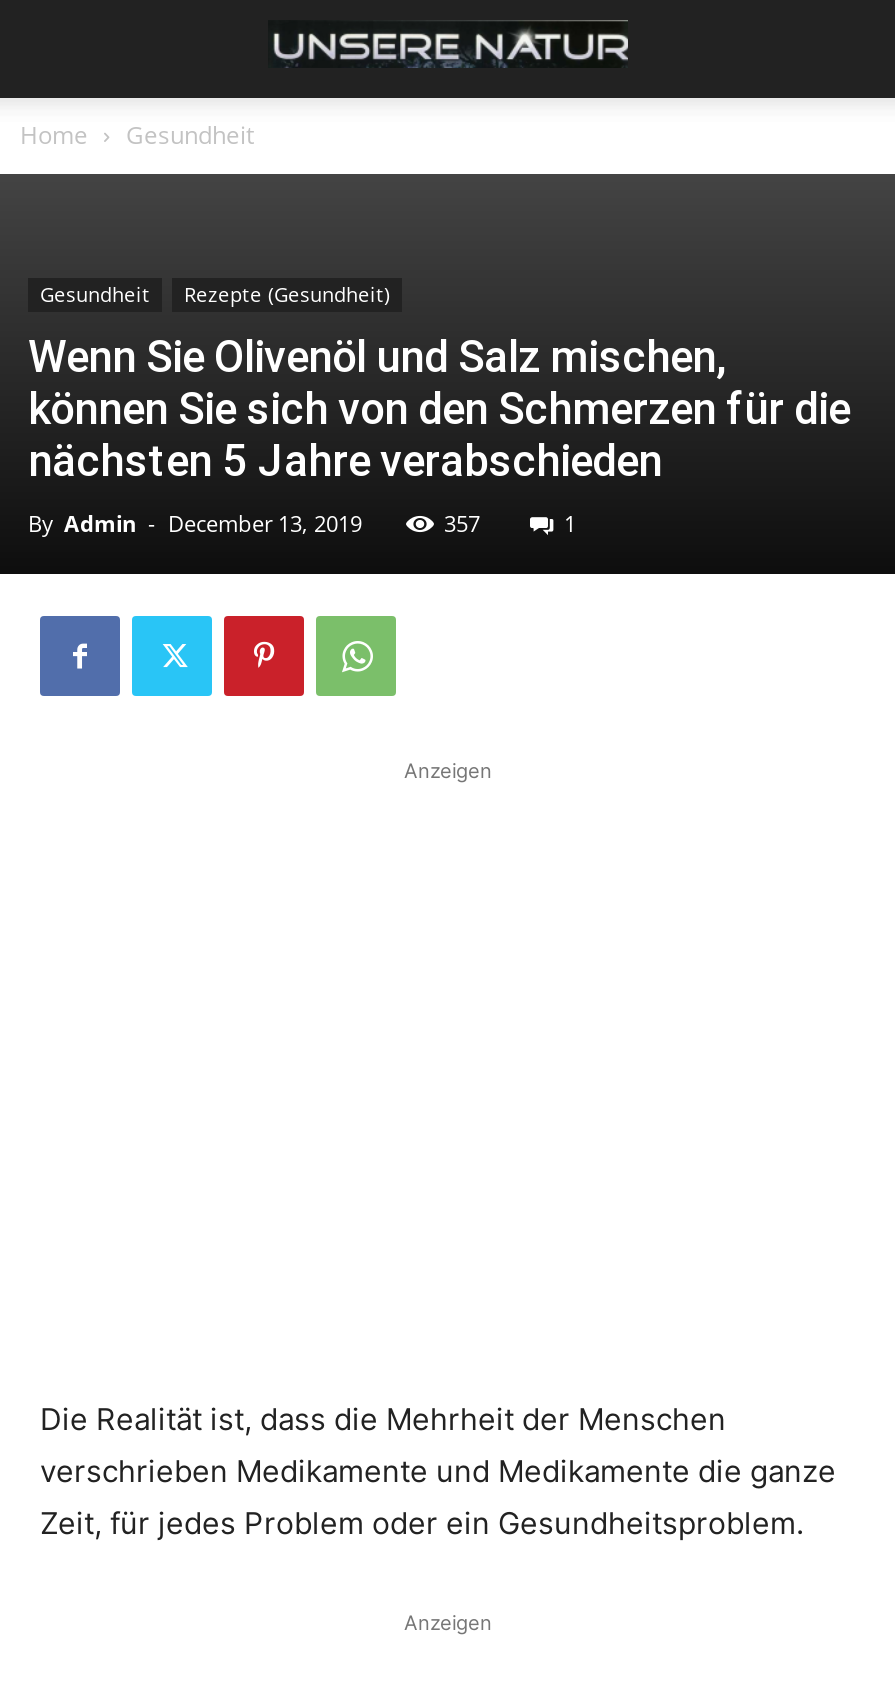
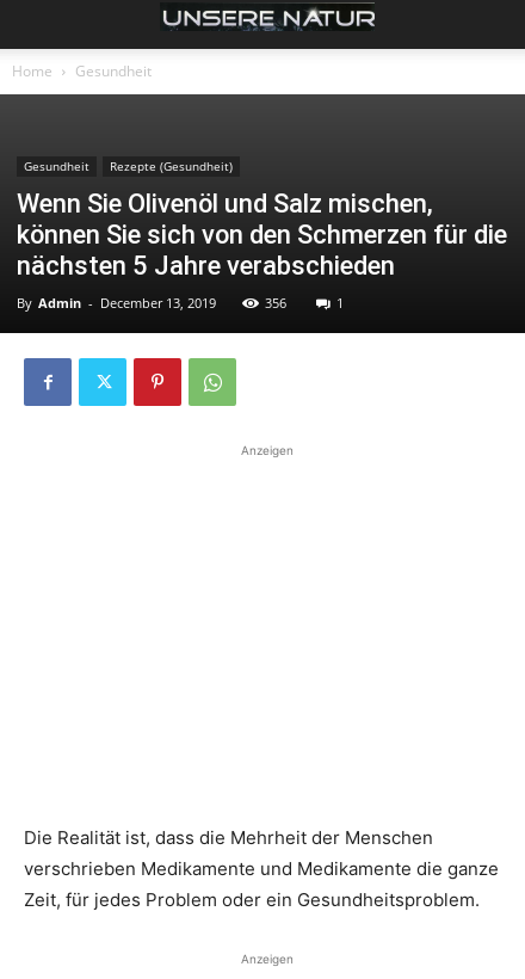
- 357
+ 356
